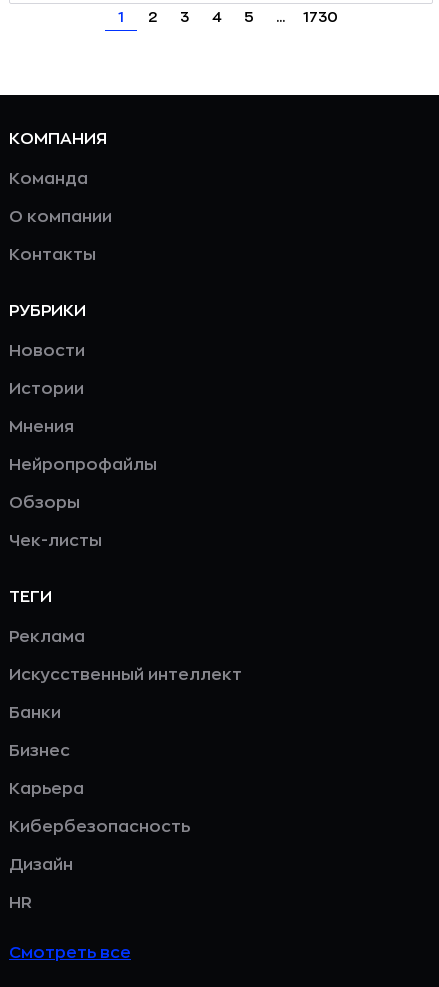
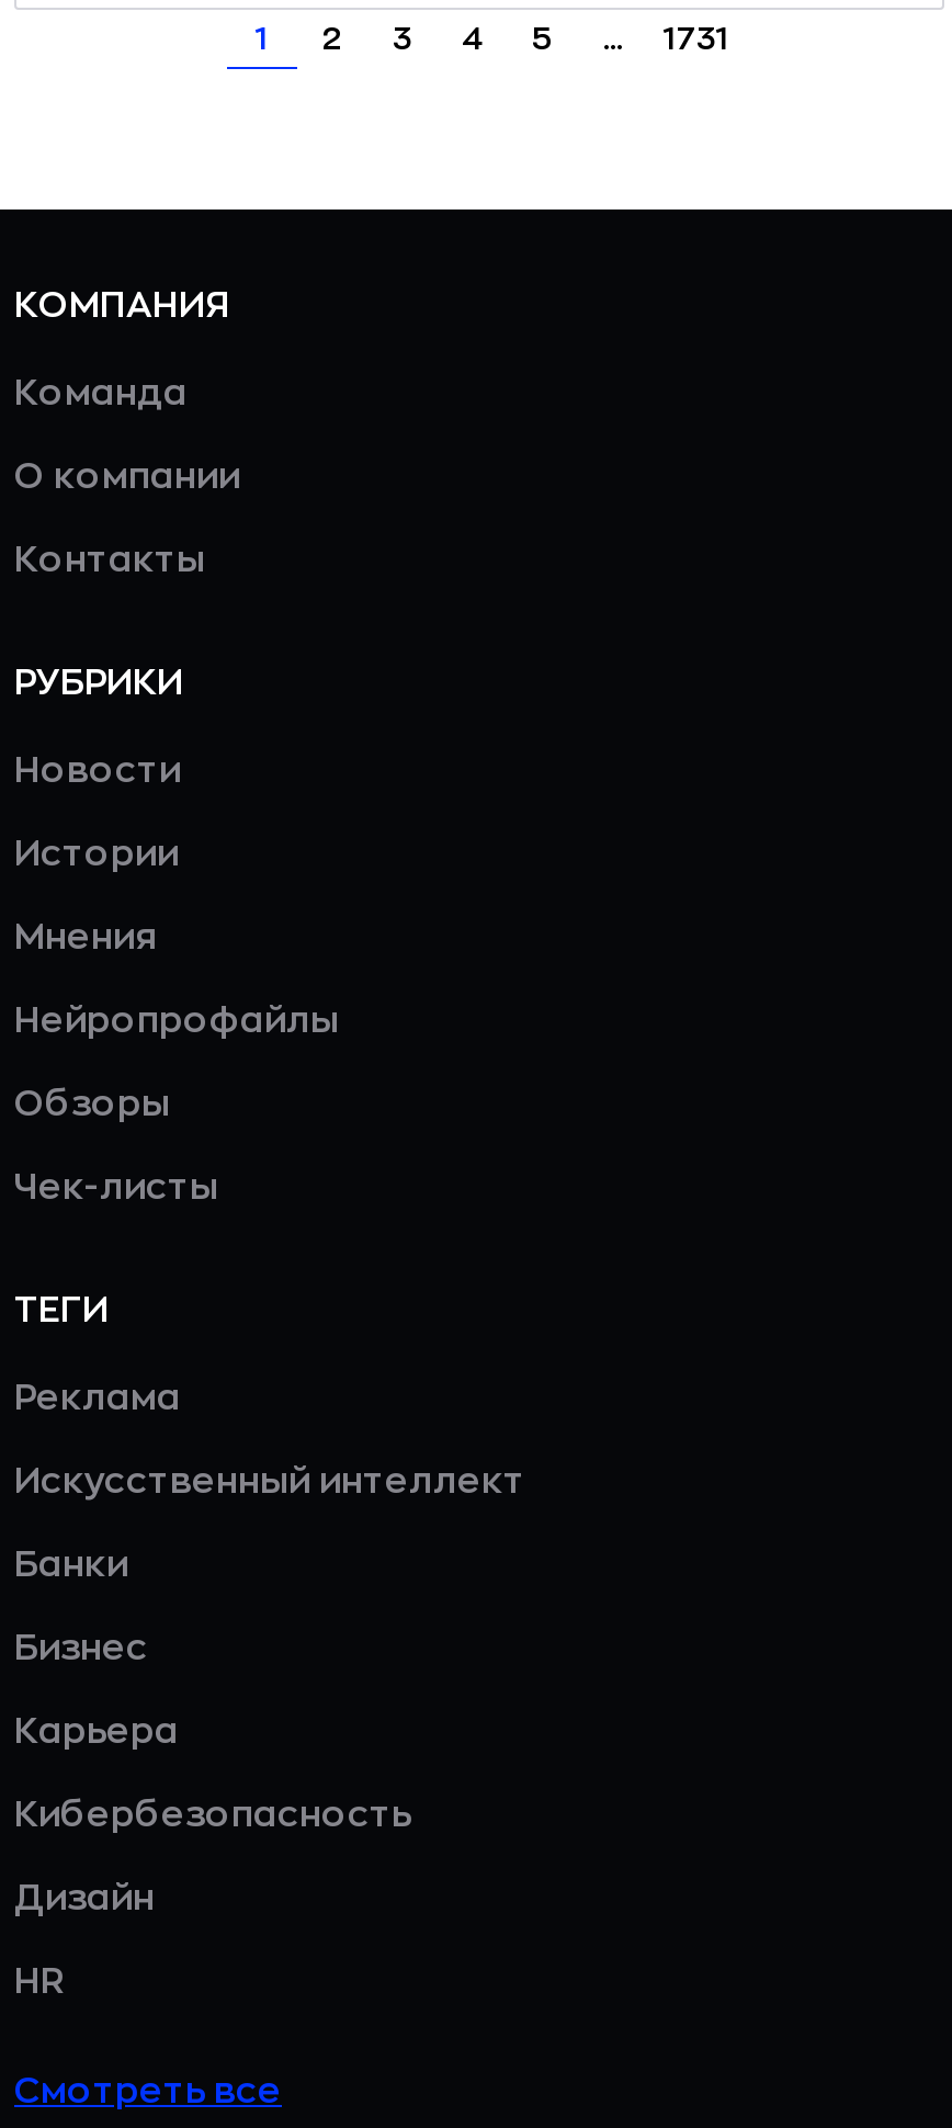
- 1730
+ 1731
